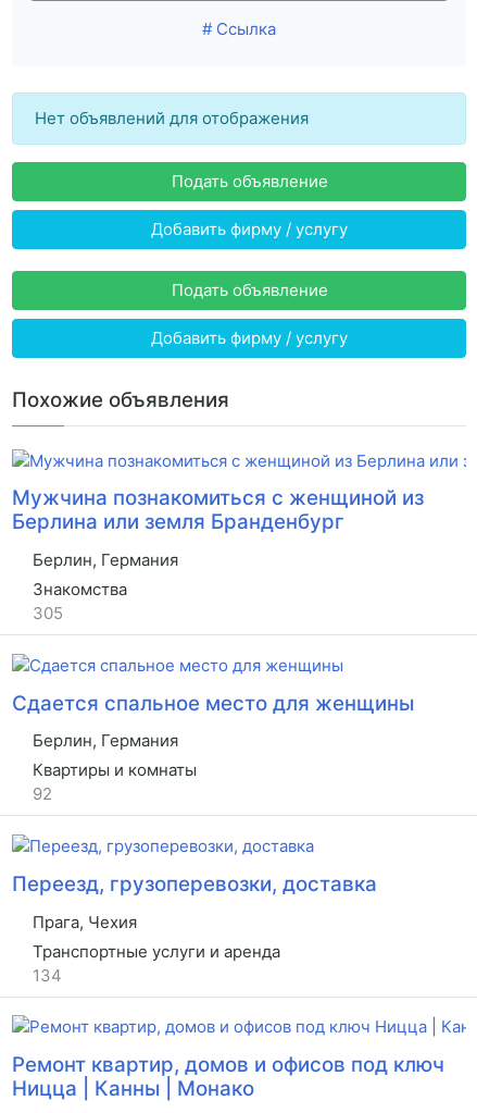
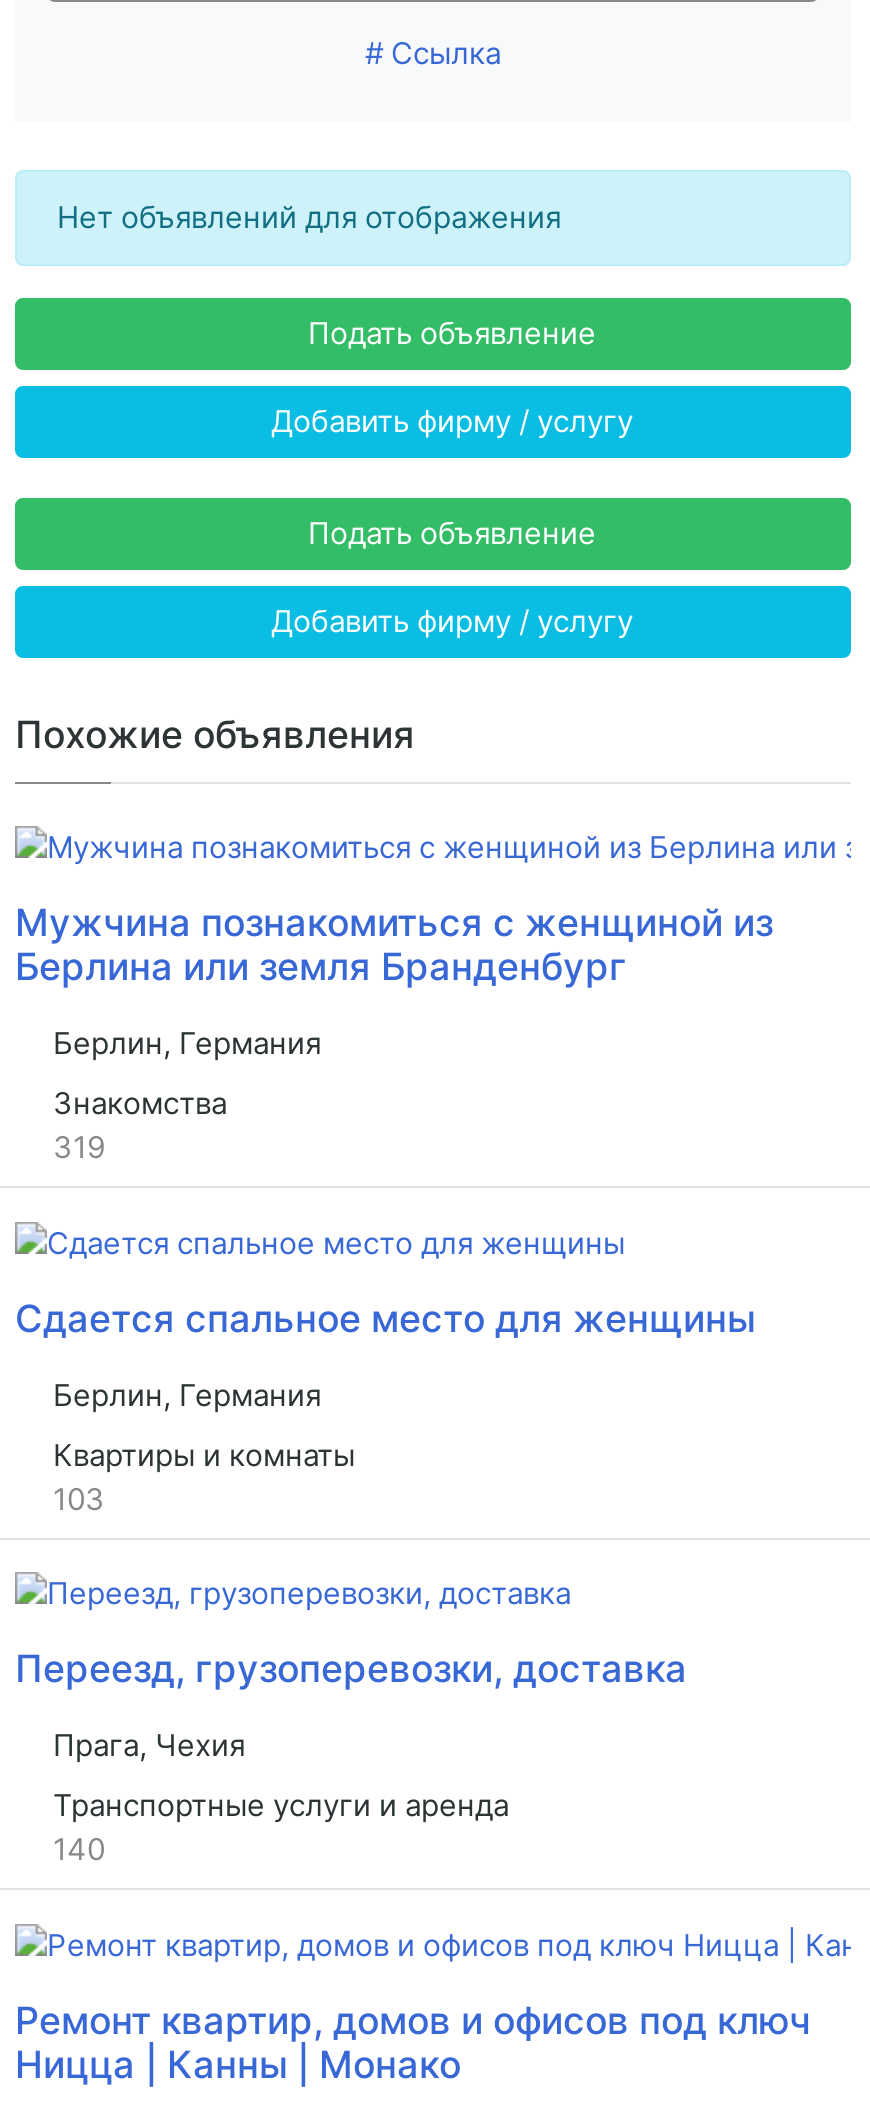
- 305
+ 319

- 92
+ 103

- 134
+ 140
